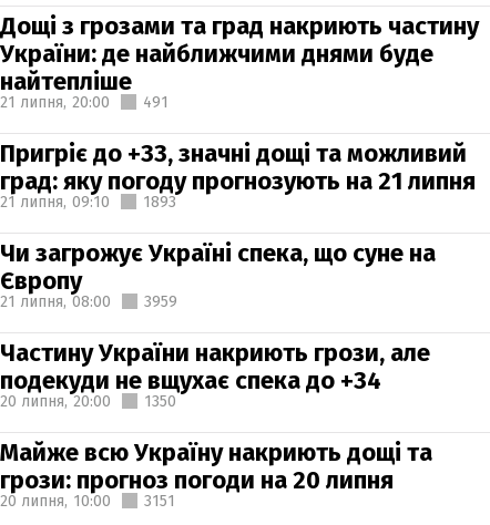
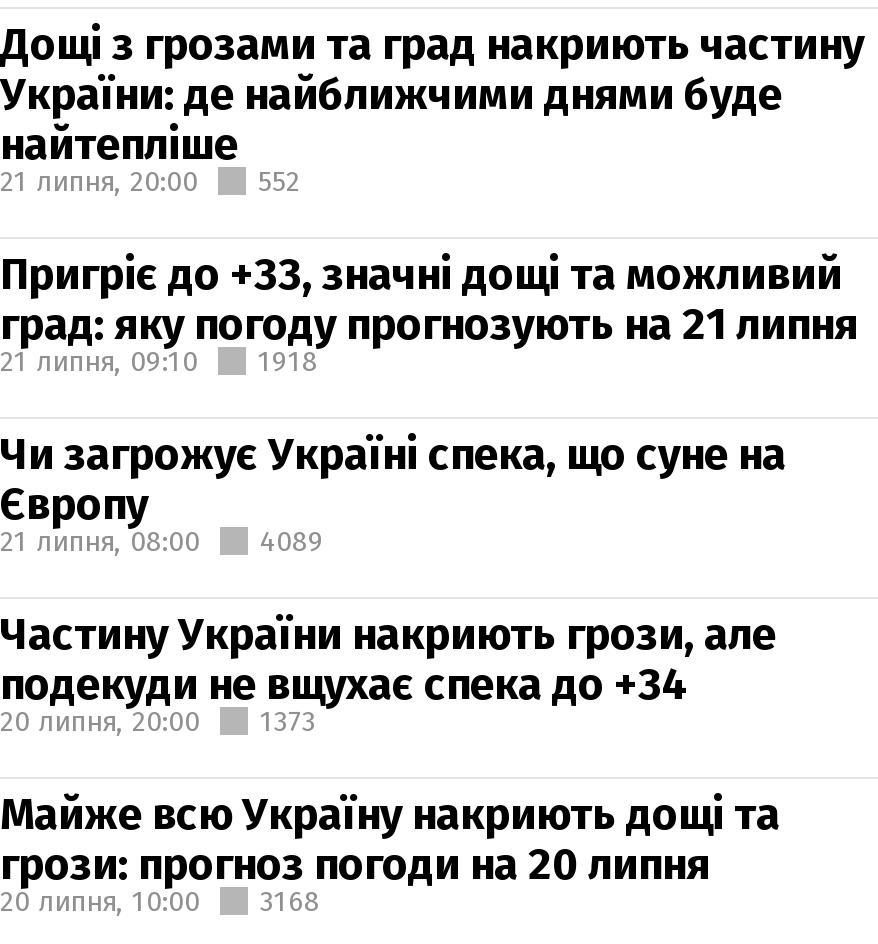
- 21 липня, 20:00 491
+ 21 липня, 20:00 552

- 1893
+ 1918

- 21 липня, 08:00 3959
+ 21 липня, 08:00 4089

- 20 липня, 20:00 1350
+ 20 липня, 20:00 1373

- 20 липня, 10:00 3151
+ 20 липня, 10:00 3168
